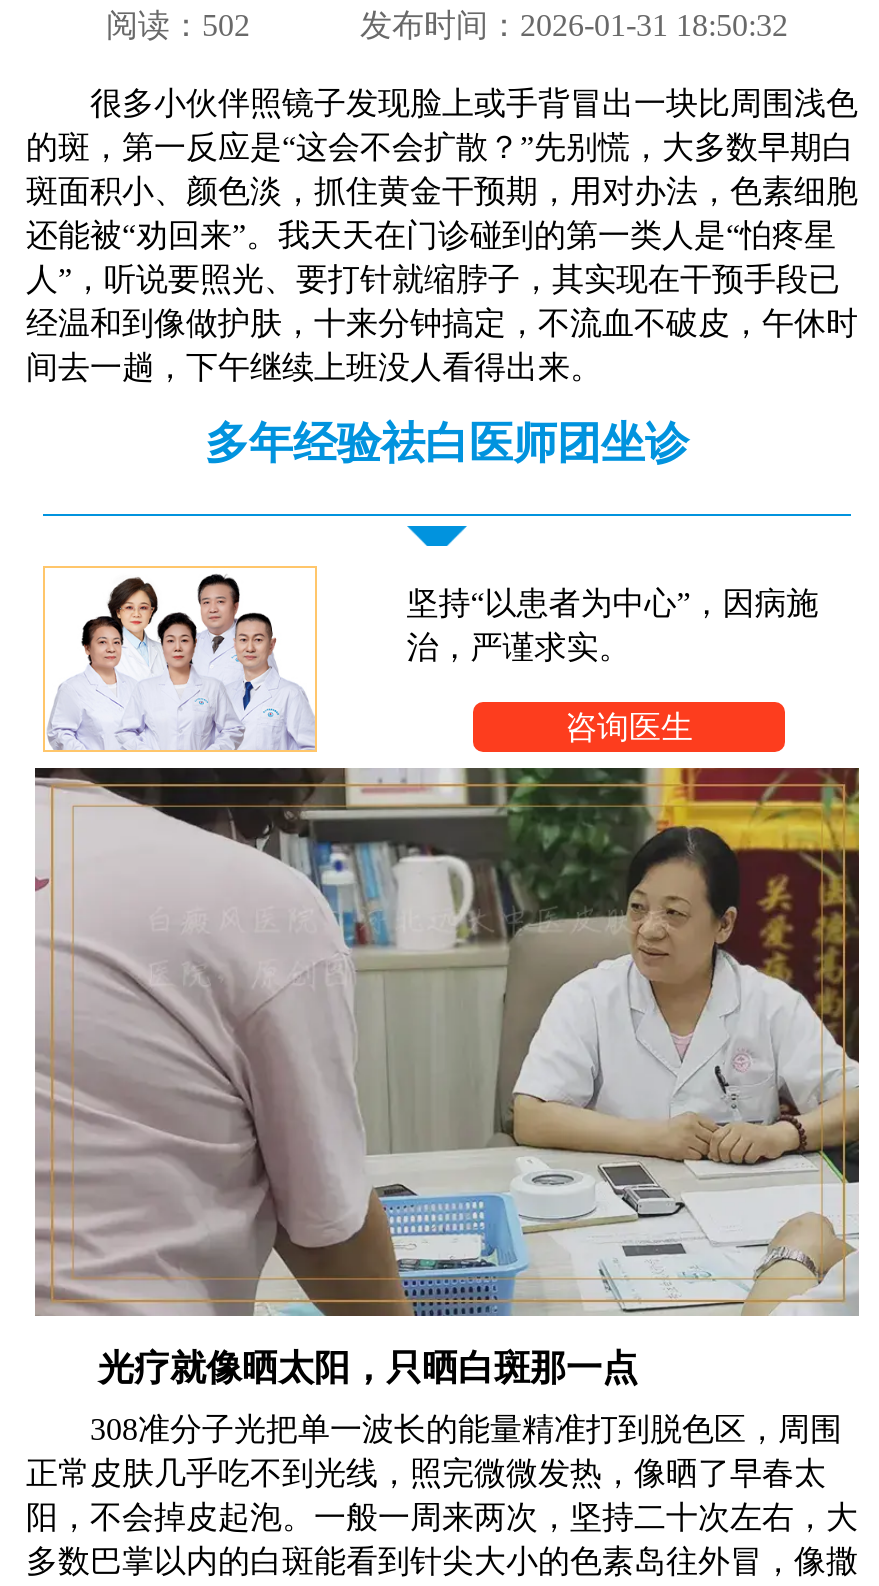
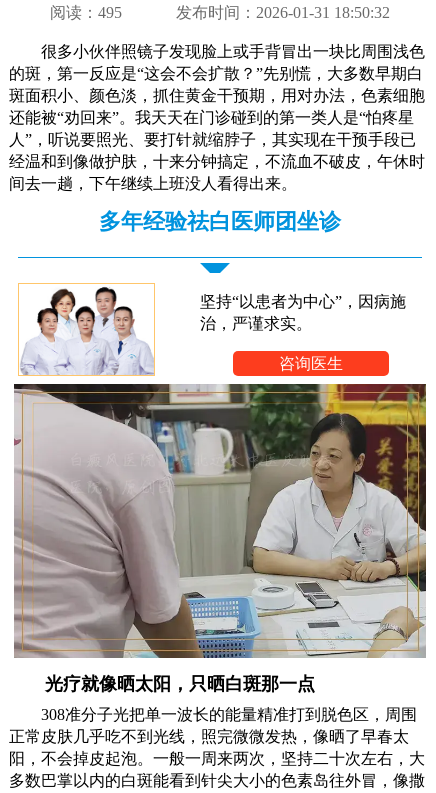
- 阅读：502
+ 阅读：495
